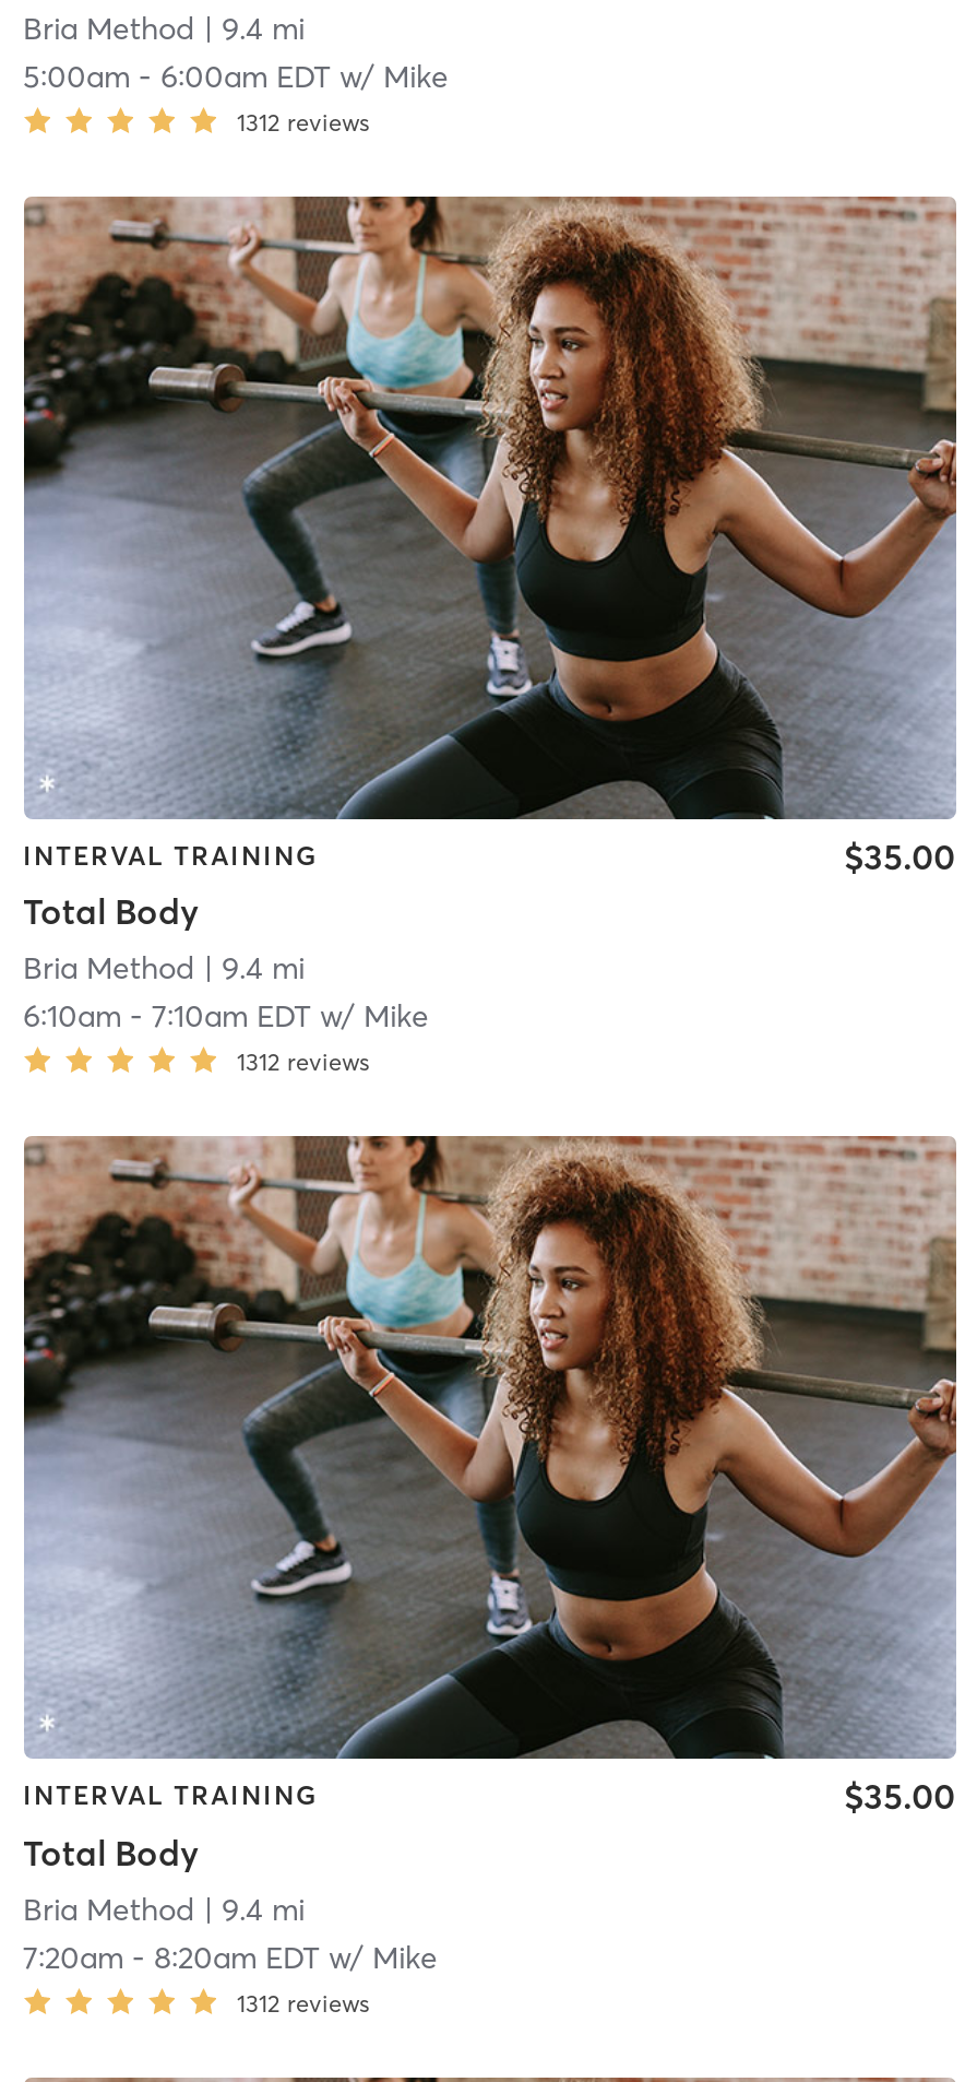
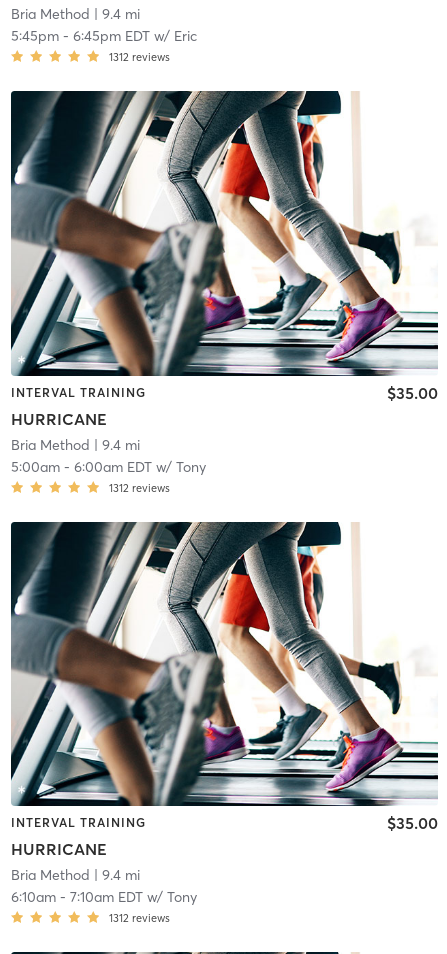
- 5:00am - 6:00am EDT w/ Mike
+ 5:45pm - 6:45pm EDT w/ Eric

- [image]
- Total Body
+ [image]
+ HURRICANE

- 6:10am - 7:10am EDT w/ Mike
+ 5:00am - 6:00am EDT w/ Tony

- [image]
- Total Body
+ [image]
+ HURRICANE

- 7:20am - 8:20am EDT w/ Mike
+ 6:10am - 7:10am EDT w/ Tony
